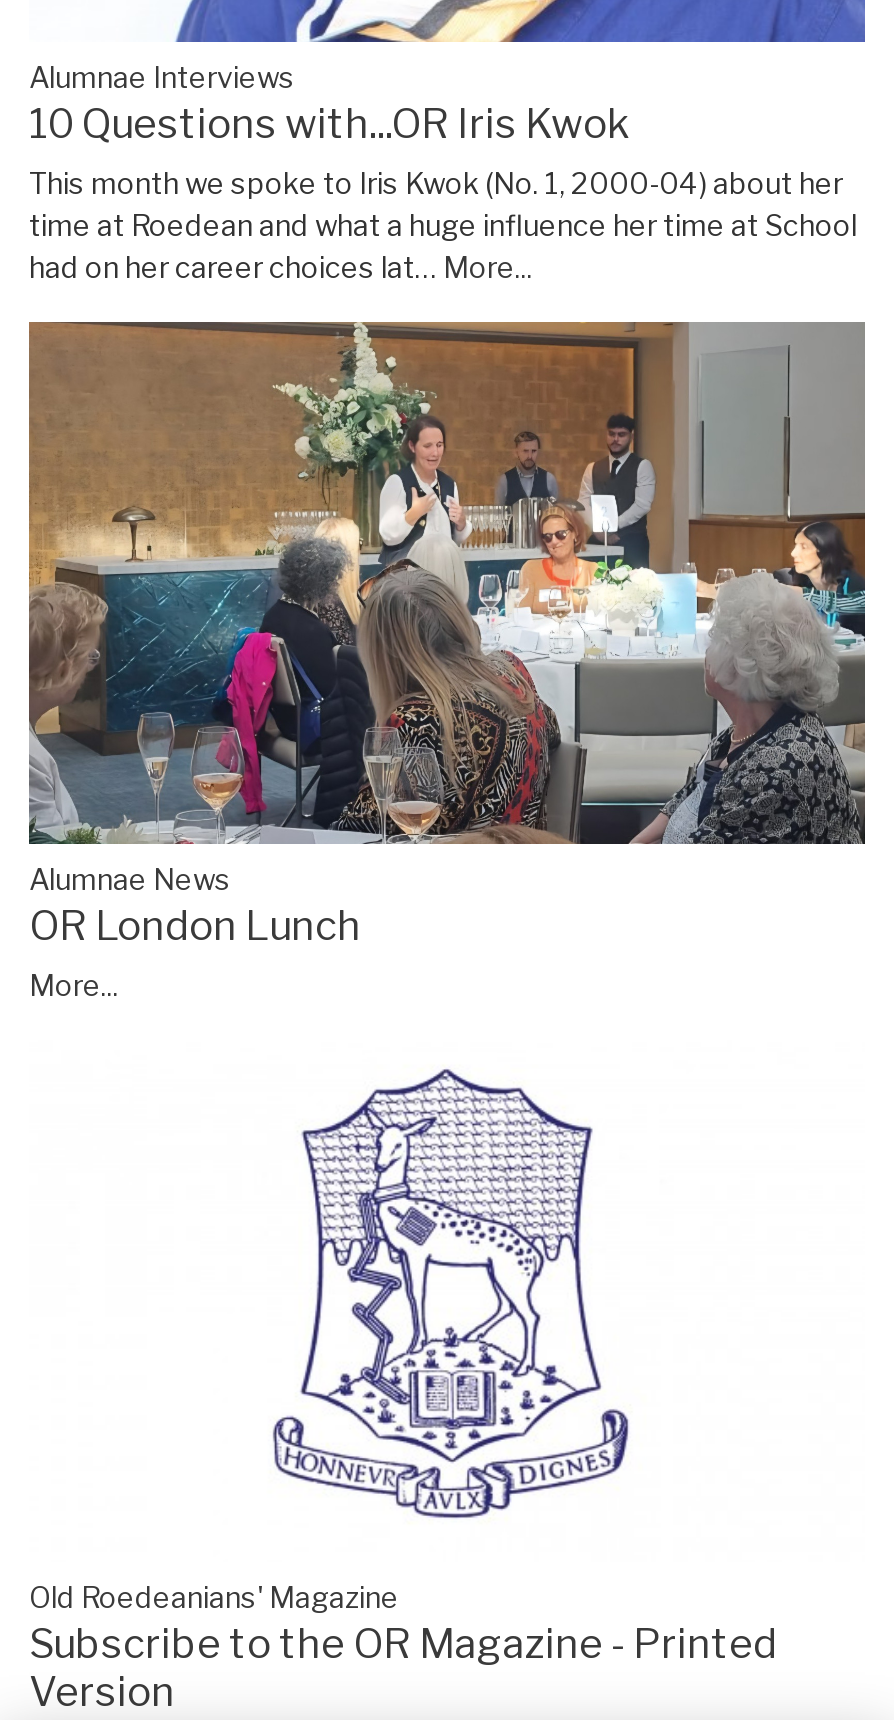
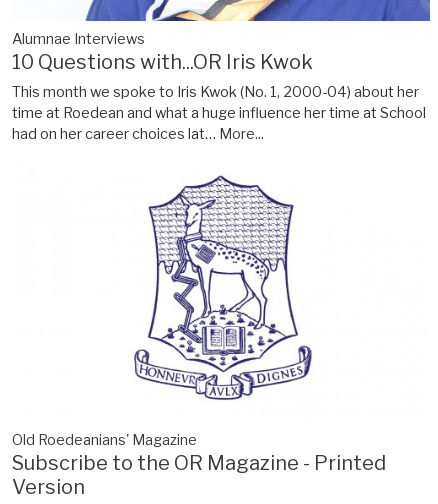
- [image]
- Alumnae News
- OR London Lunch
- More...
